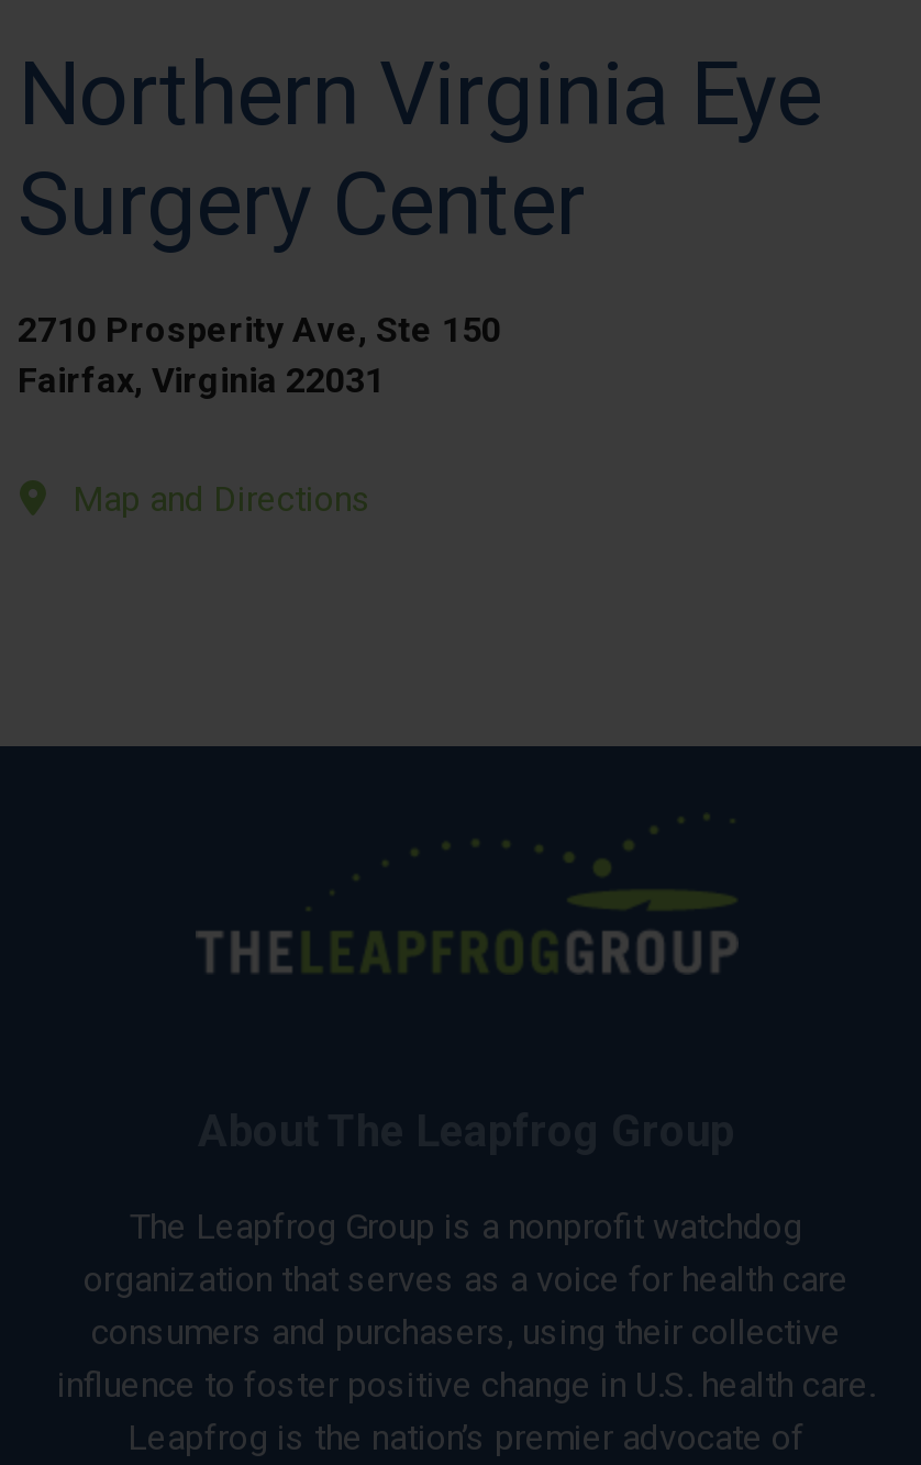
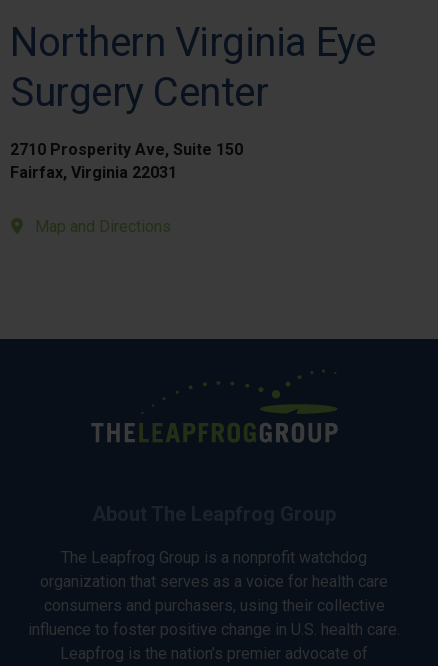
- 2710 Prosperity Ave, Ste 150
+ 2710 Prosperity Ave, Suite 150
